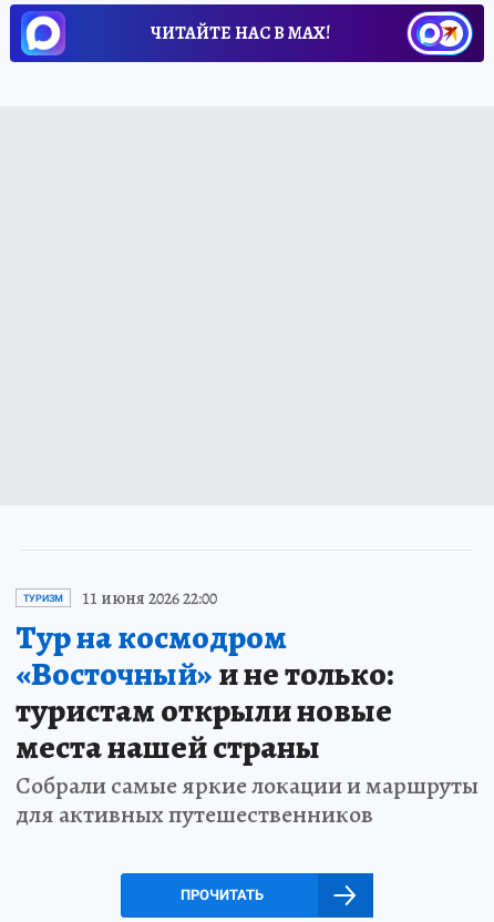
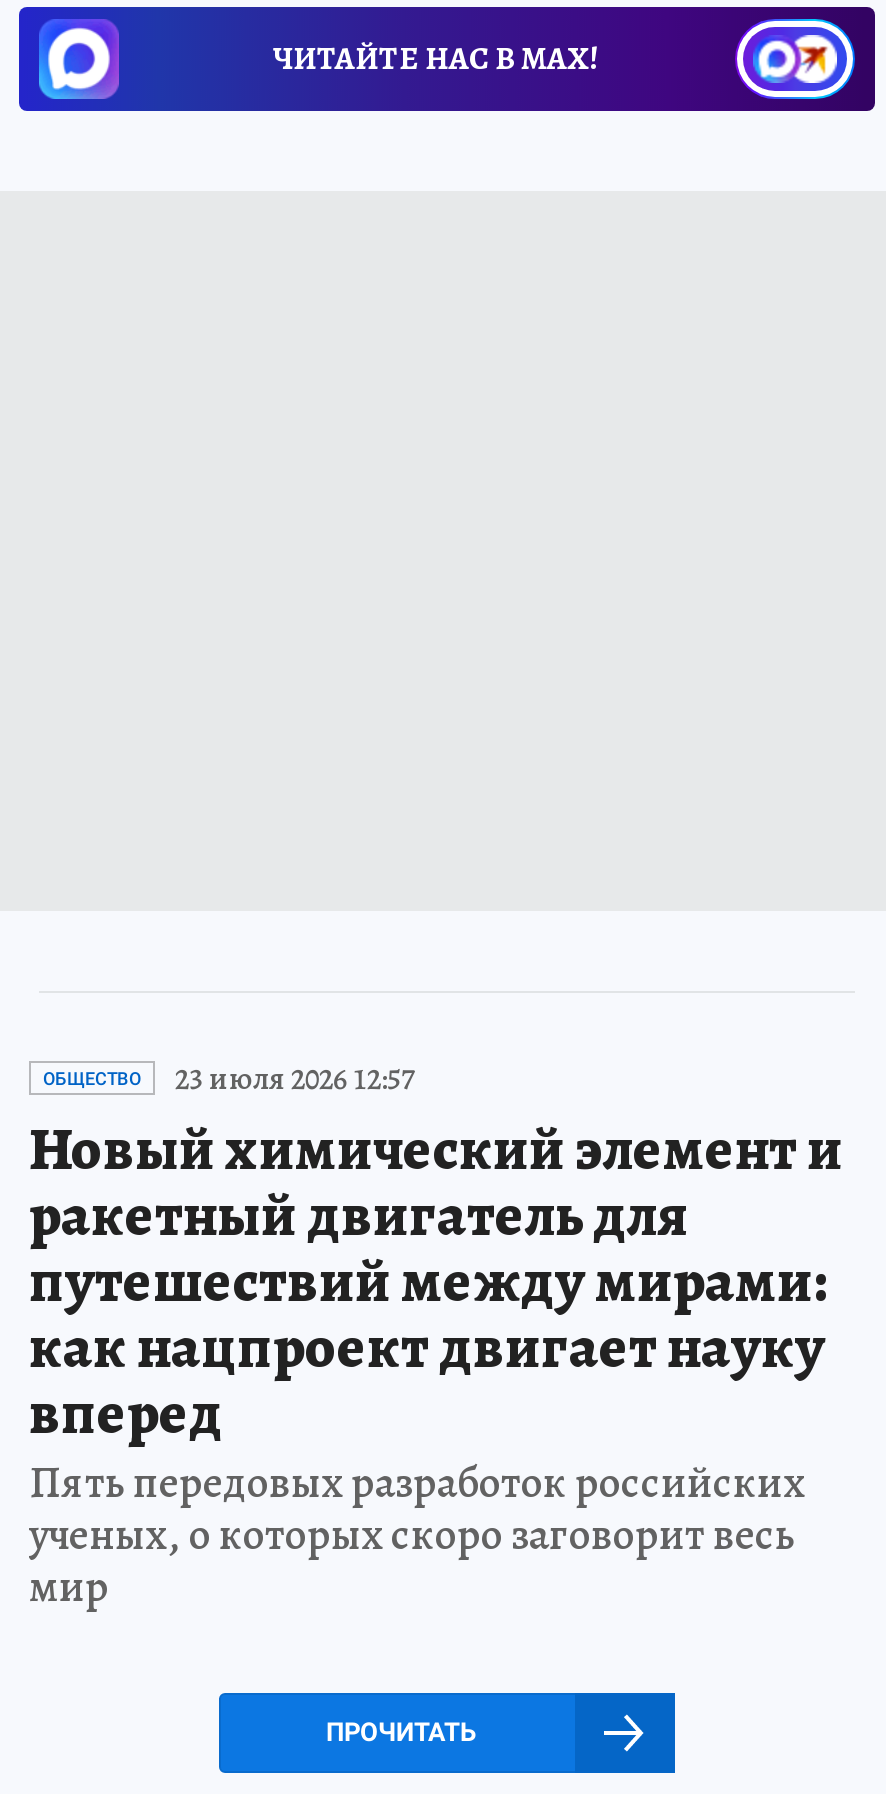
- ТУРИЗМ
- 11 июня 2026 22:00
- Тур на космодром
- «Восточный»и не только:
- туристам открыли новые
- места нашей страны
- Собрали самые яркие локации и маршруты
- для активных путешественников
+ ОБЩЕСТВО
+ 23 июля 2026 12:57
+ Новый химический элемент и
+ ракетный двигатель для
+ путешествий между мирами:
+ как нацпроект двигает науку
+ вперед
+ Пять передовых разработок российских
+ ученых, о которых скоро заговорит весь
+ мир
